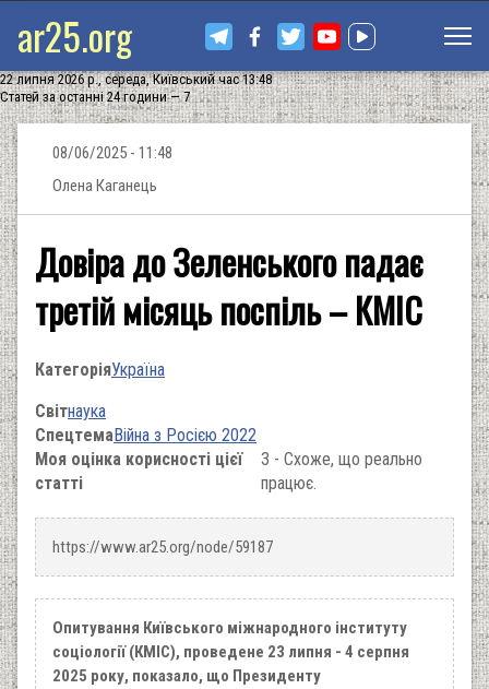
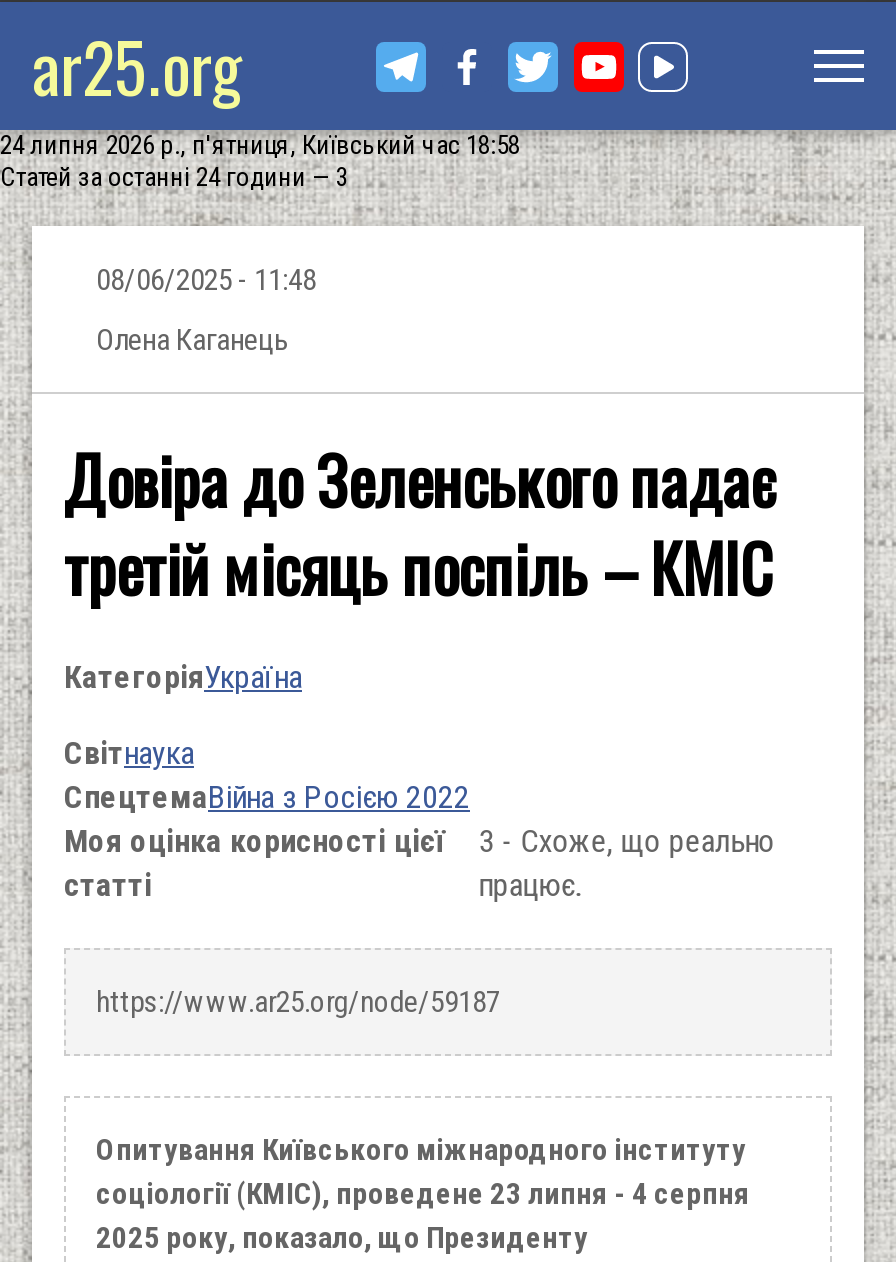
- 22 липня 2026 р., середа, Київський час 13:48
+ 24 липня 2026 р., п'ятниця, Київський час 18:58

- Статей за останні 24 години — 7
+ Статей за останні 24 години — 3
